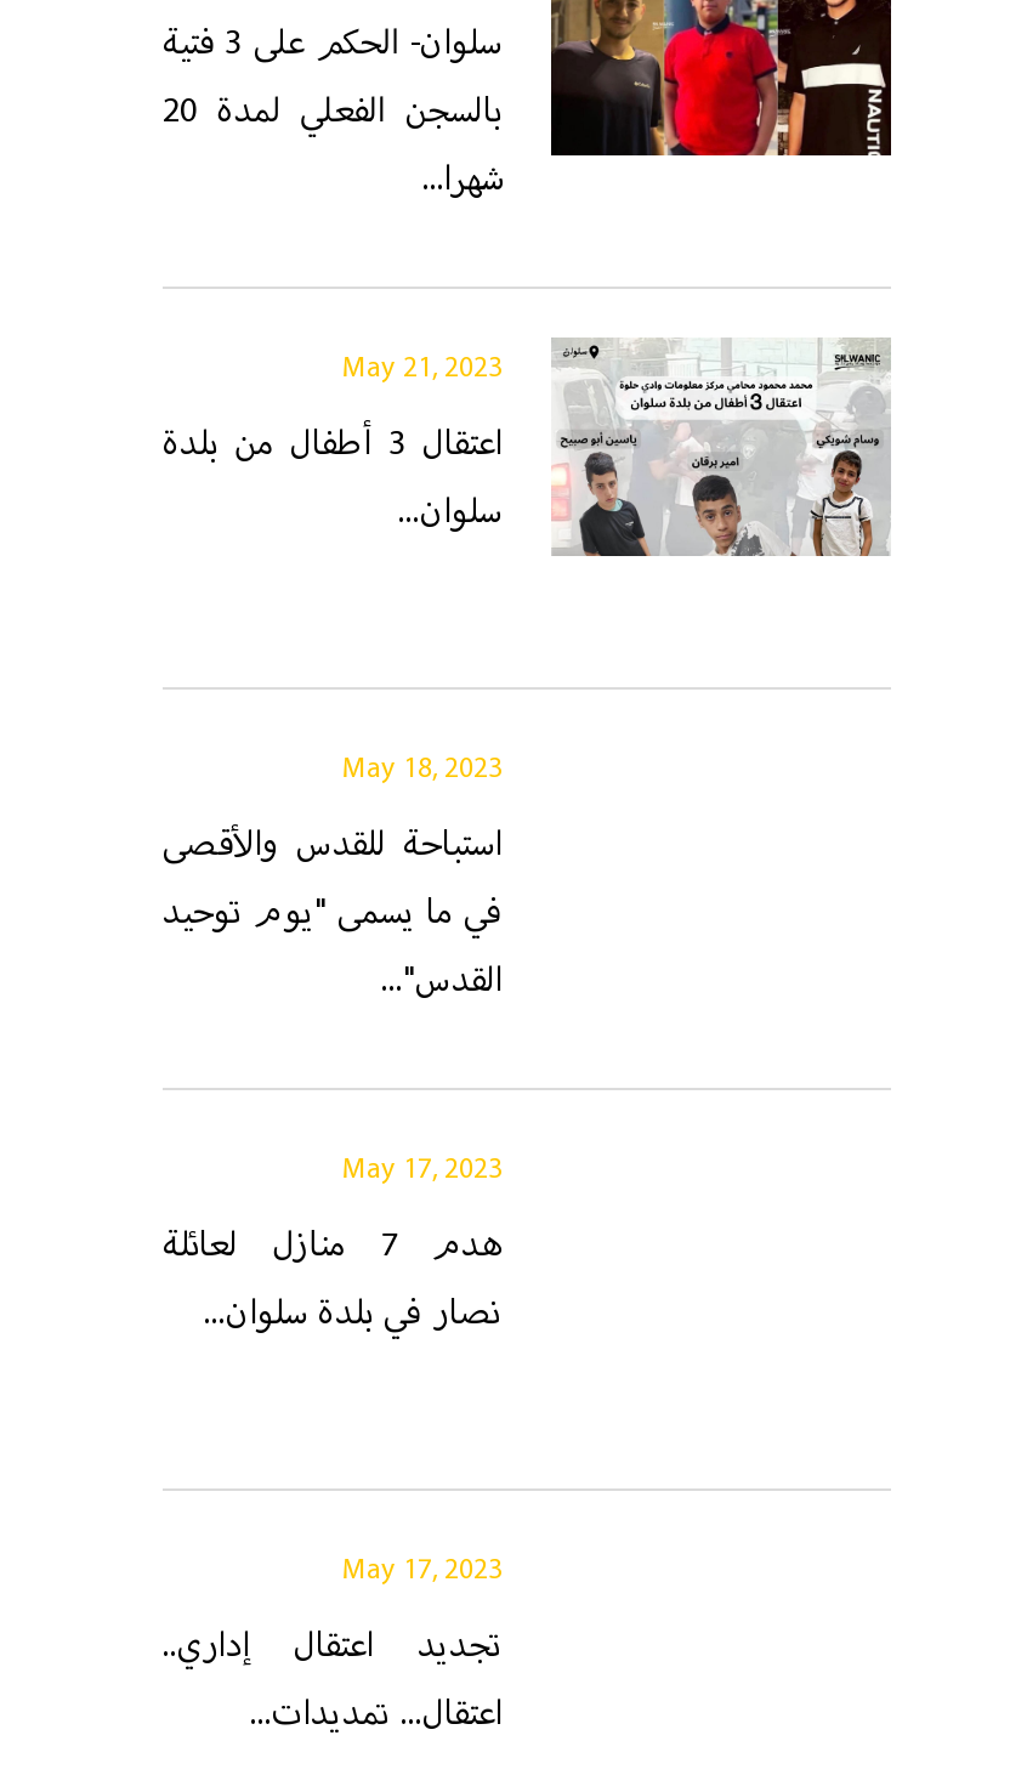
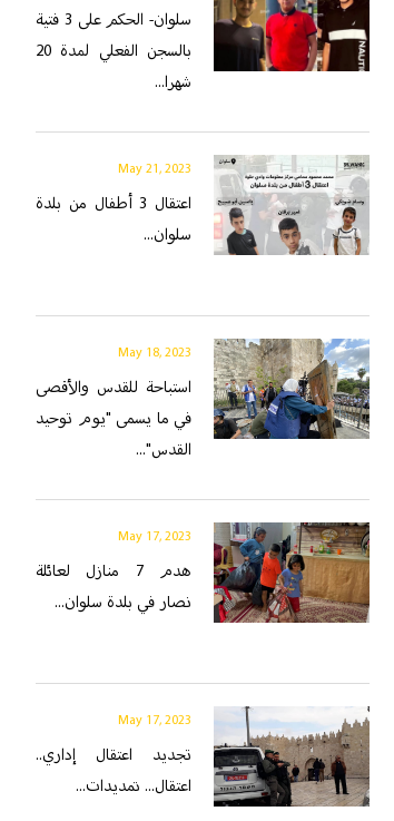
+ [image]

+ [image]

+ [image]
